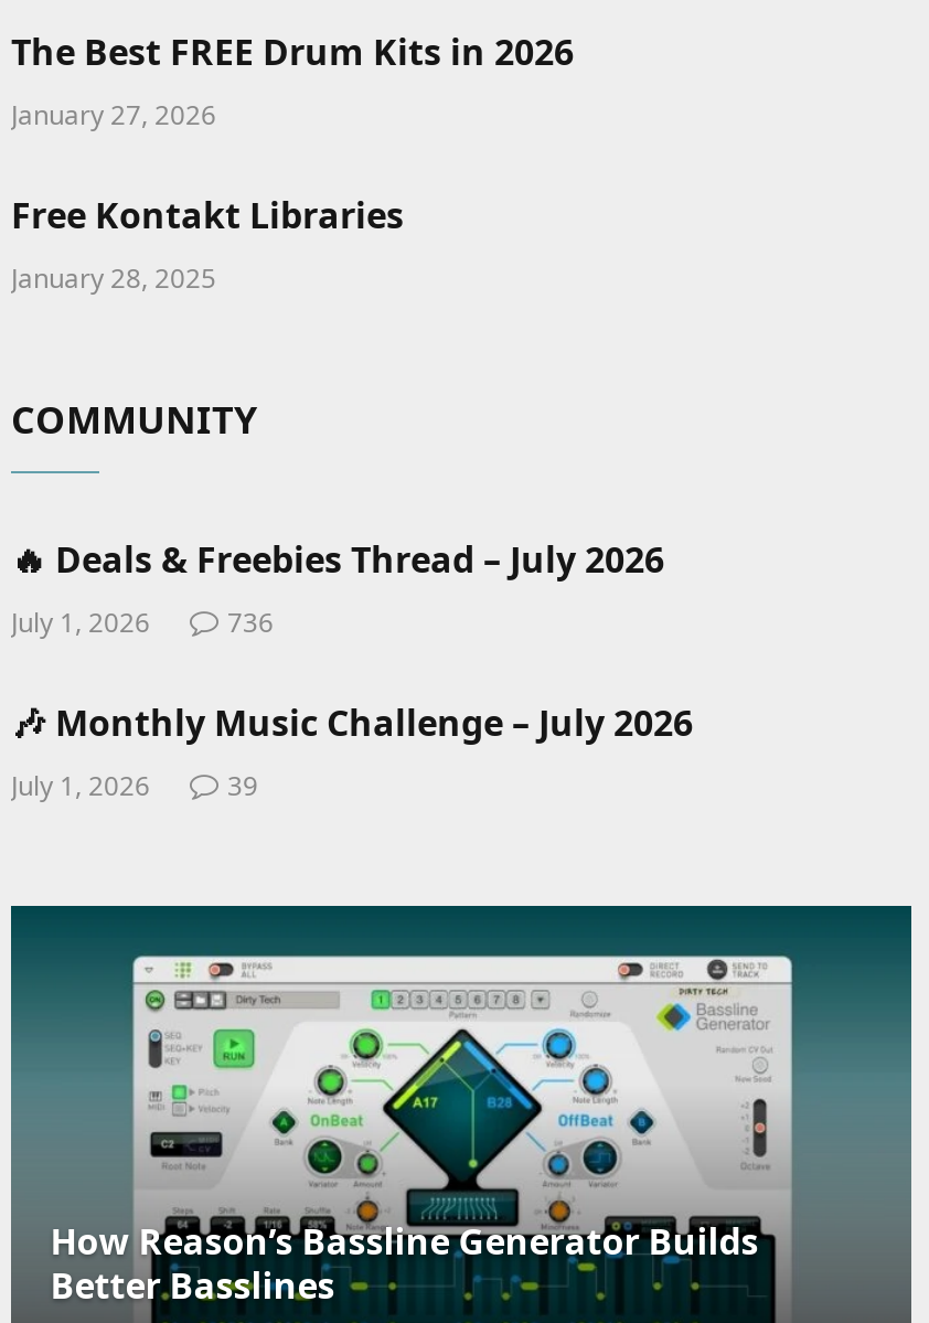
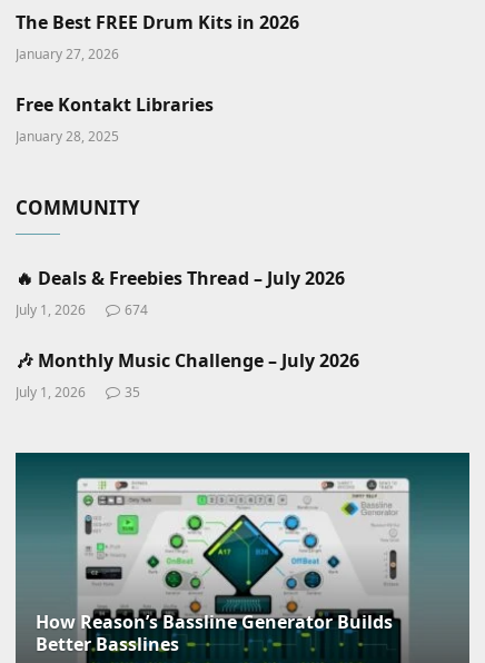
- 736
+ 674

- 39
+ 35
